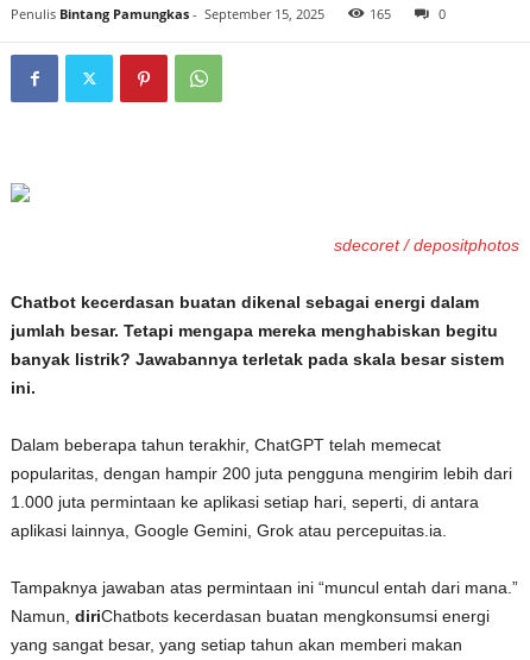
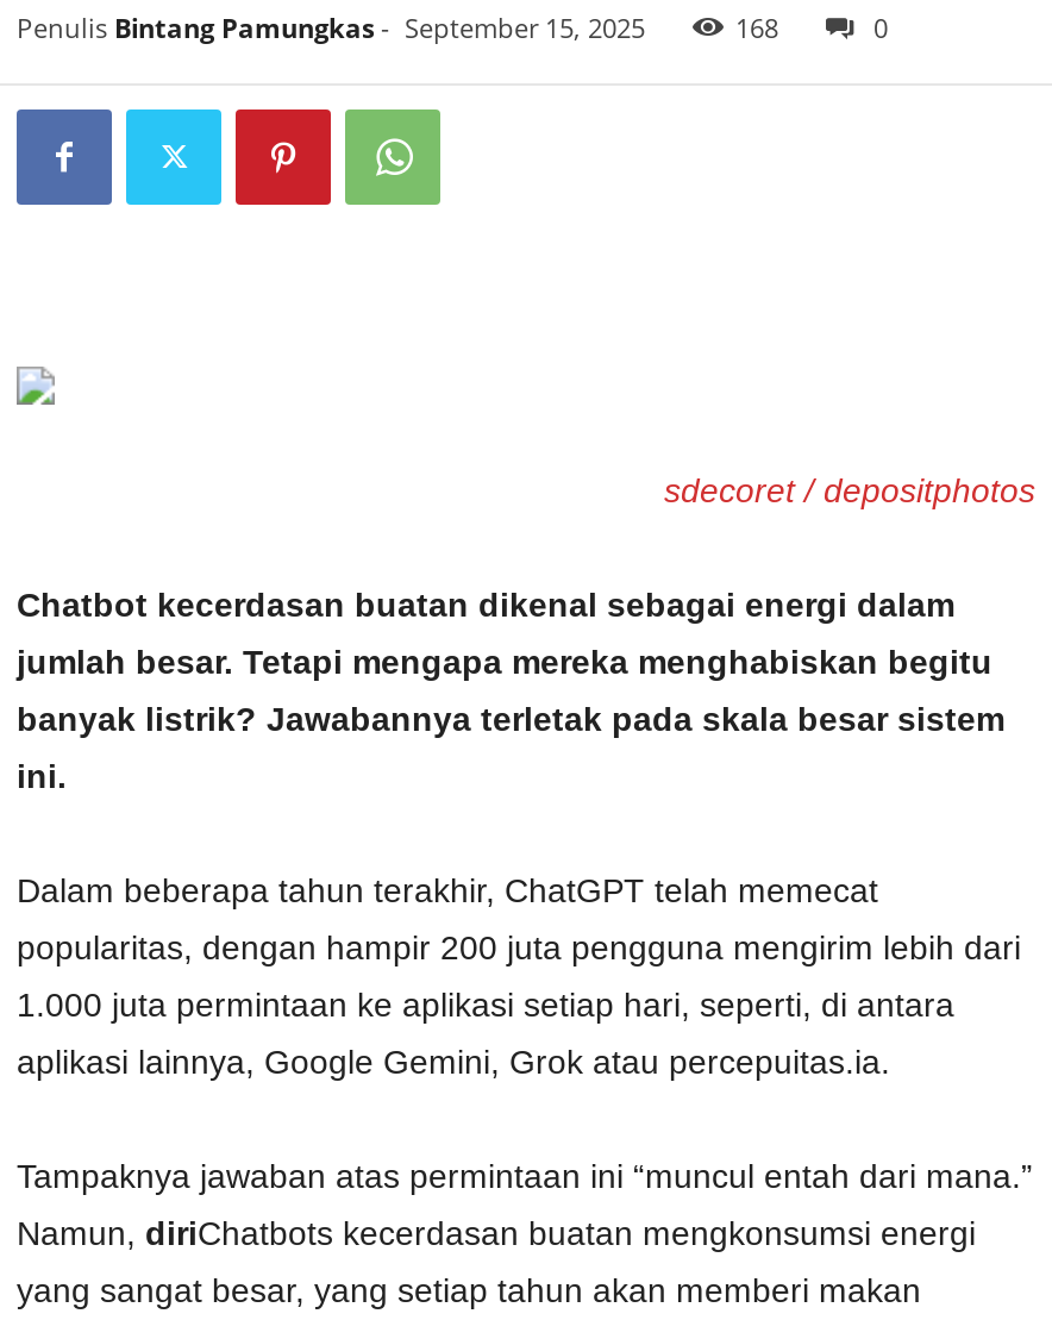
- 165
+ 168
